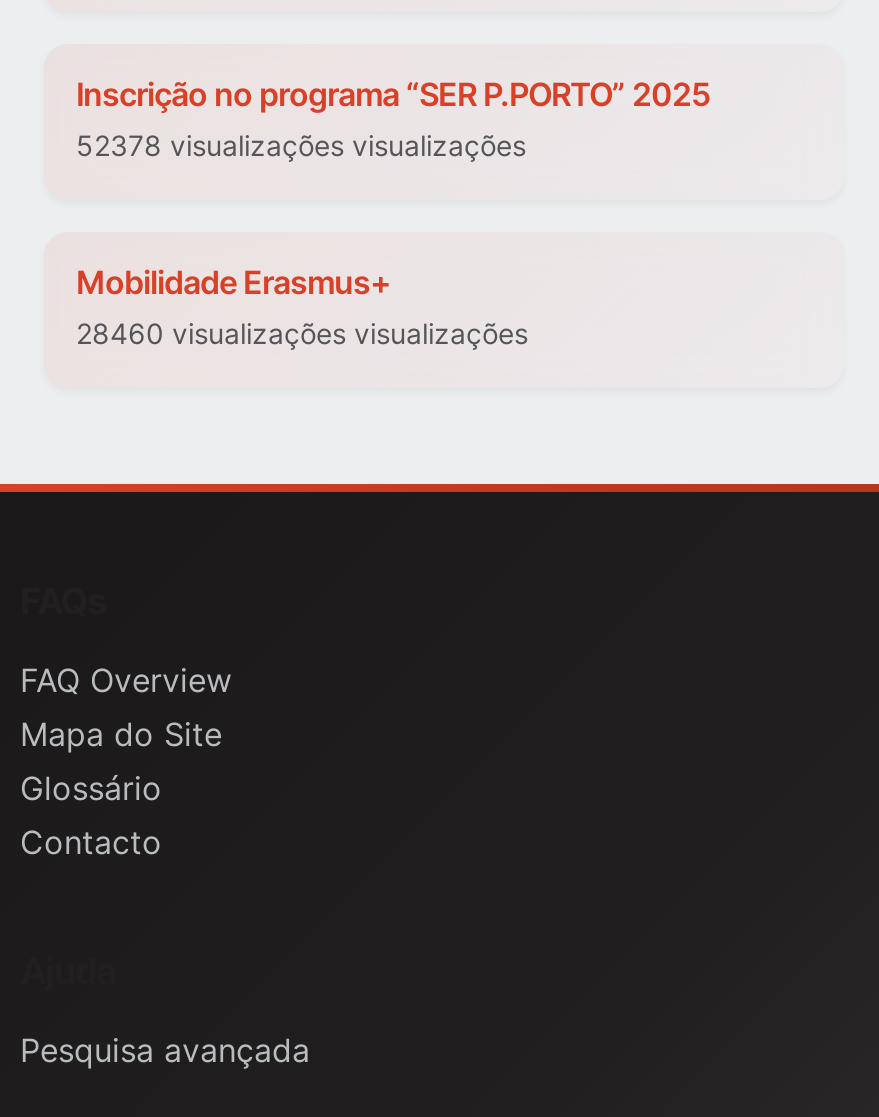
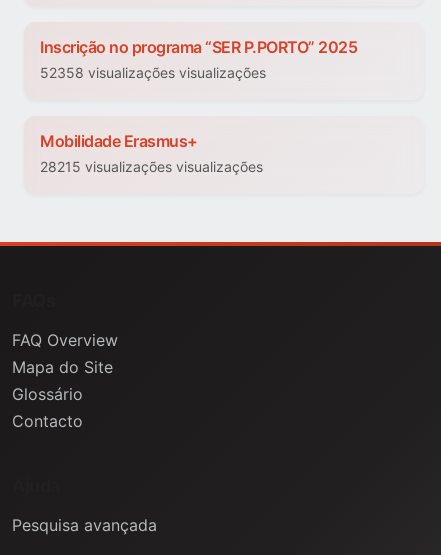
- 52378 visualizações visualizações
+ 52358 visualizações visualizações

- 28460 visualizações visualizações
+ 28215 visualizações visualizações
